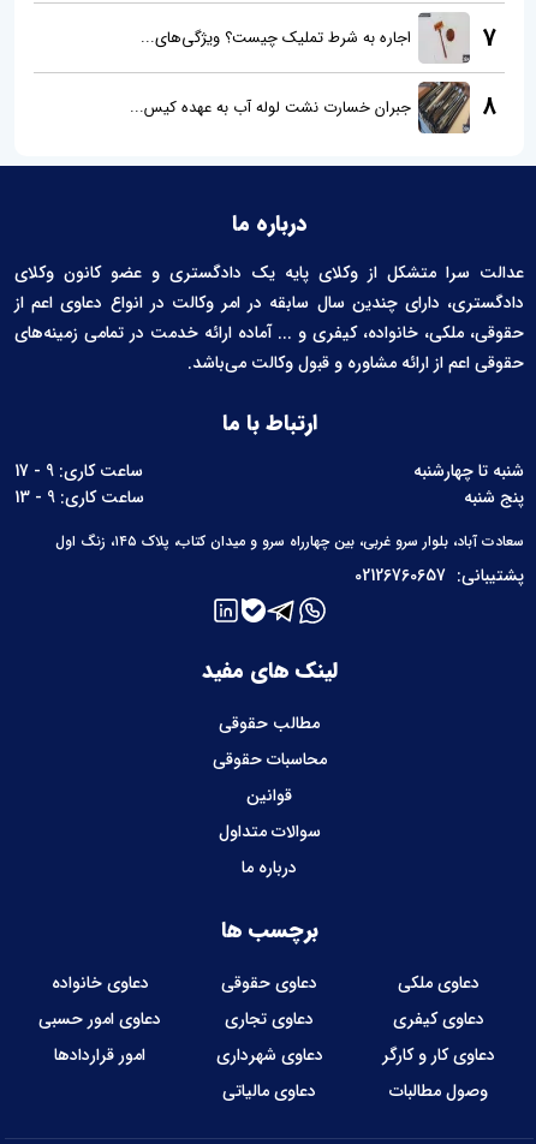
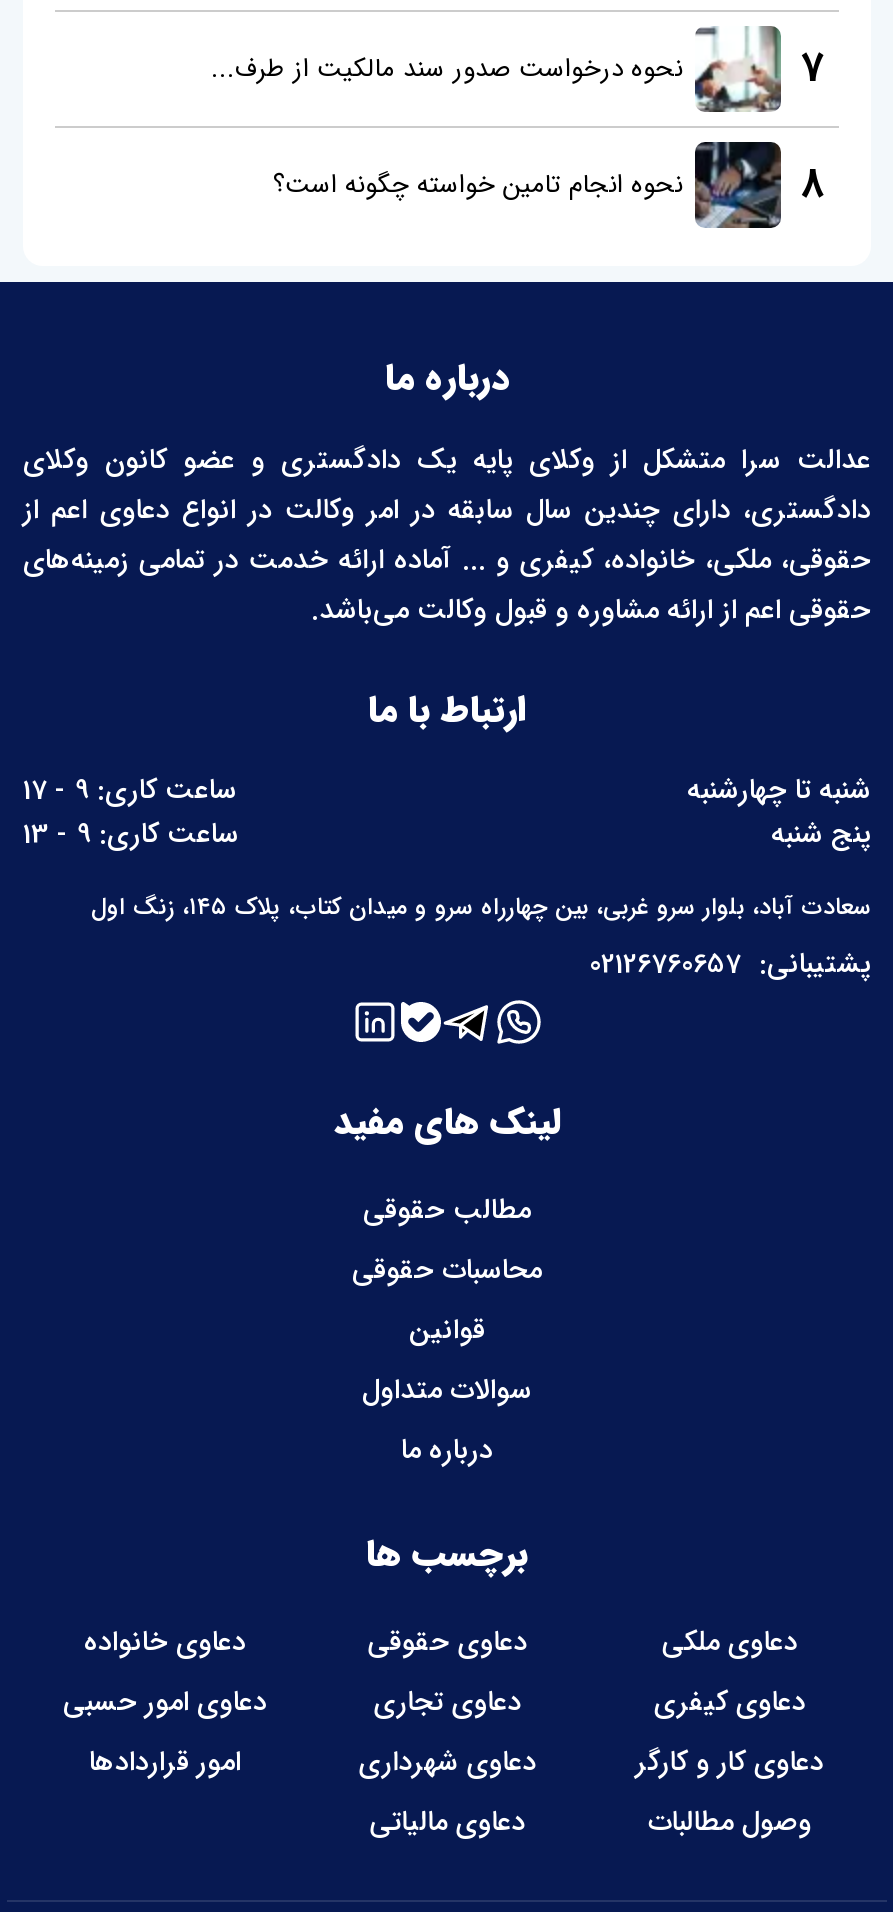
- [image]
- اجاره به شرط تملیک چیست؟ ویژگی‌های...
+ [image]
+ نحوه درخواست صدور سند مالکیت از طرف...

- [image]
- جبران خسارت نشت لوله آب به عهده کیس...
+ [image]
+ نحوه انجام تامین خواسته چگونه است؟
